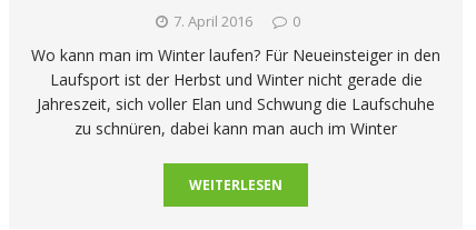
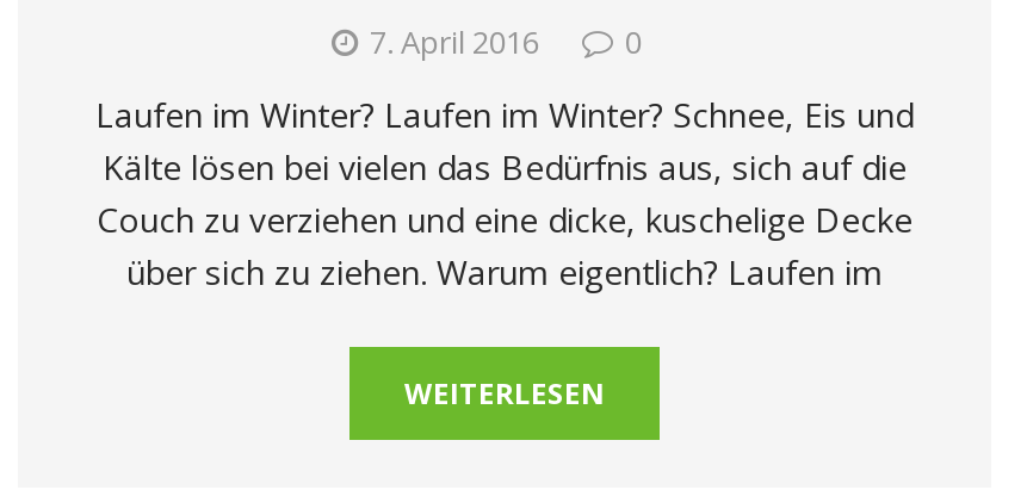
- Wo kann man im Winter laufen? Für Neueinsteiger in den
- Laufsport ist der Herbst und Winter nicht gerade die
- Jahreszeit, sich voller Elan und Schwung die Laufschuhe
- zu schnüren, dabei kann man auch im Winter
+ Laufen im Winter? Laufen im Winter? Schnee, Eis und
+ Kälte lösen bei vielen das Bedürfnis aus, sich auf die
+ Couch zu verziehen und eine dicke, kuschelige Decke
+ über sich zu ziehen. Warum eigentlich? Laufen im
